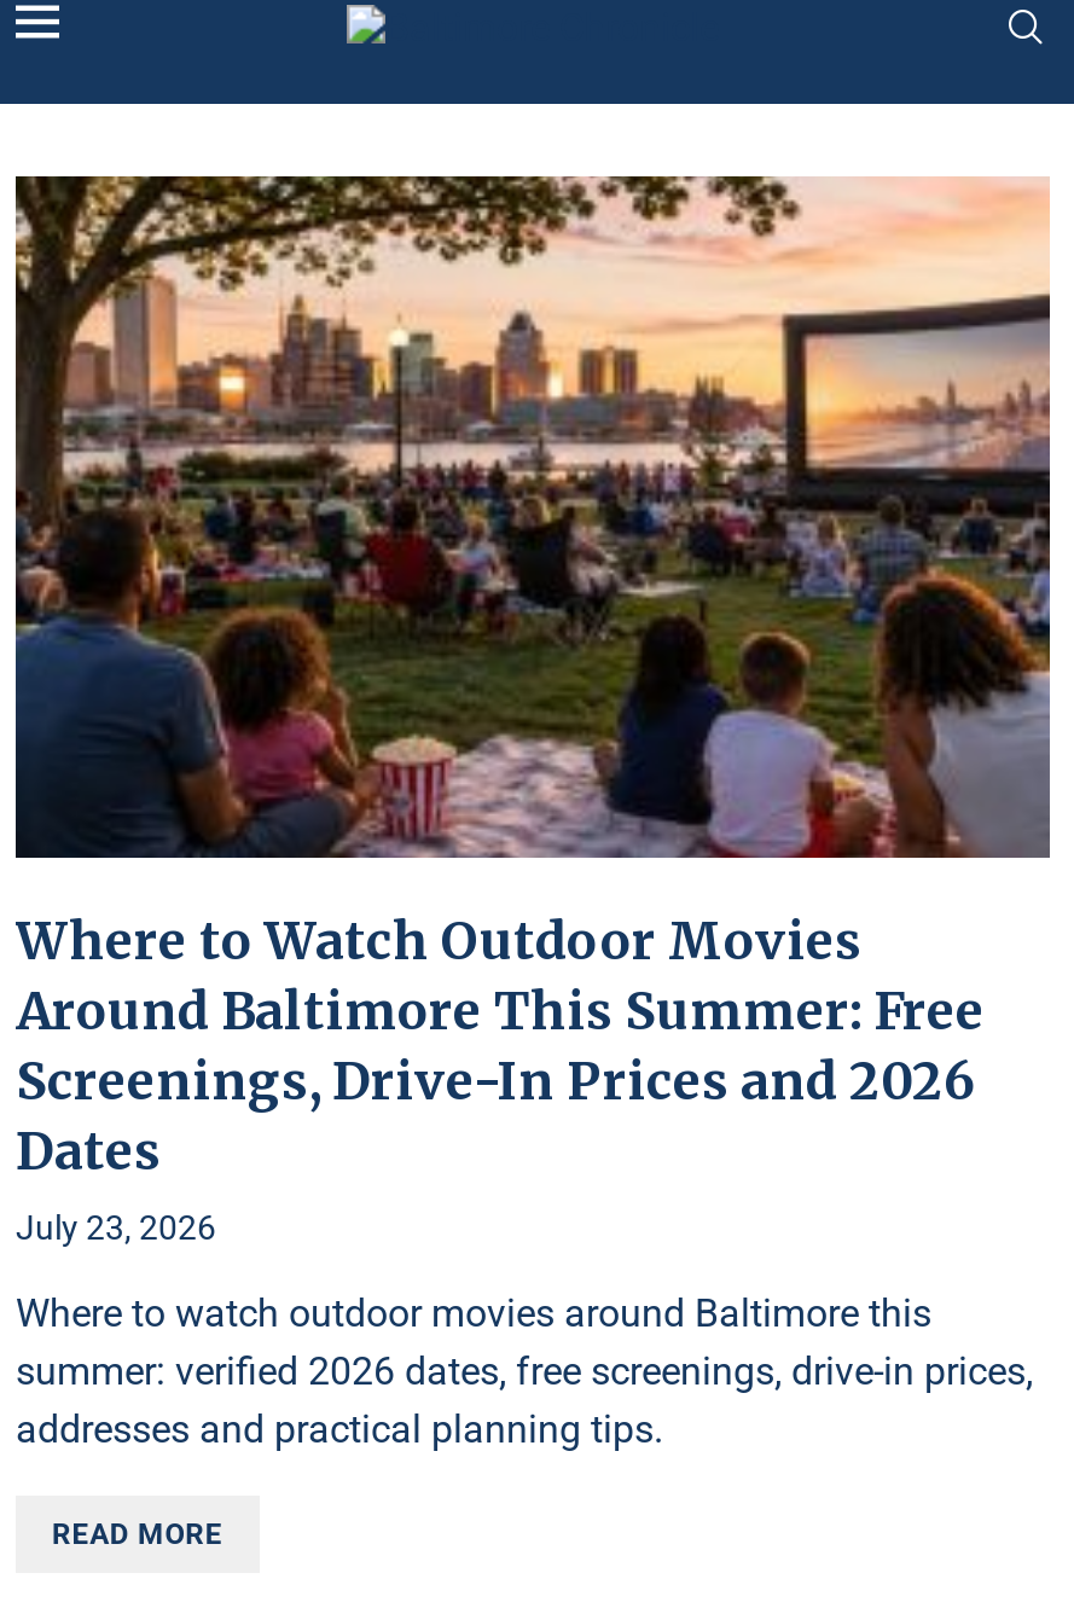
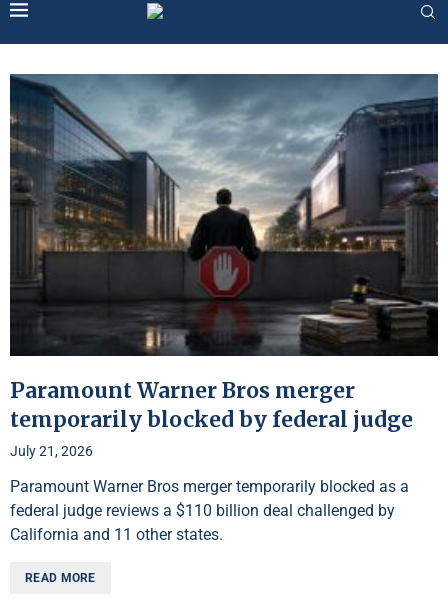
- [image]
- Where to Watch Outdoor Movies
- Around Baltimore This Summer: Free
- Screenings, Drive-In Prices and 2026
- Dates
- July 23, 2026
+ [image]
+ Paramount Warner Bros merger
+ temporarily blocked by federal judge
+ July 21, 2026

- Where to watch outdoor movies around Baltimore this
- summer: verified 2026 dates, free screenings, drive-in prices,
- addresses and practical planning tips.
+ Paramount Warner Bros merger temporarily blocked as a
+ federal judge reviews a $110 billion deal challenged by
+ California and 11 other states.
